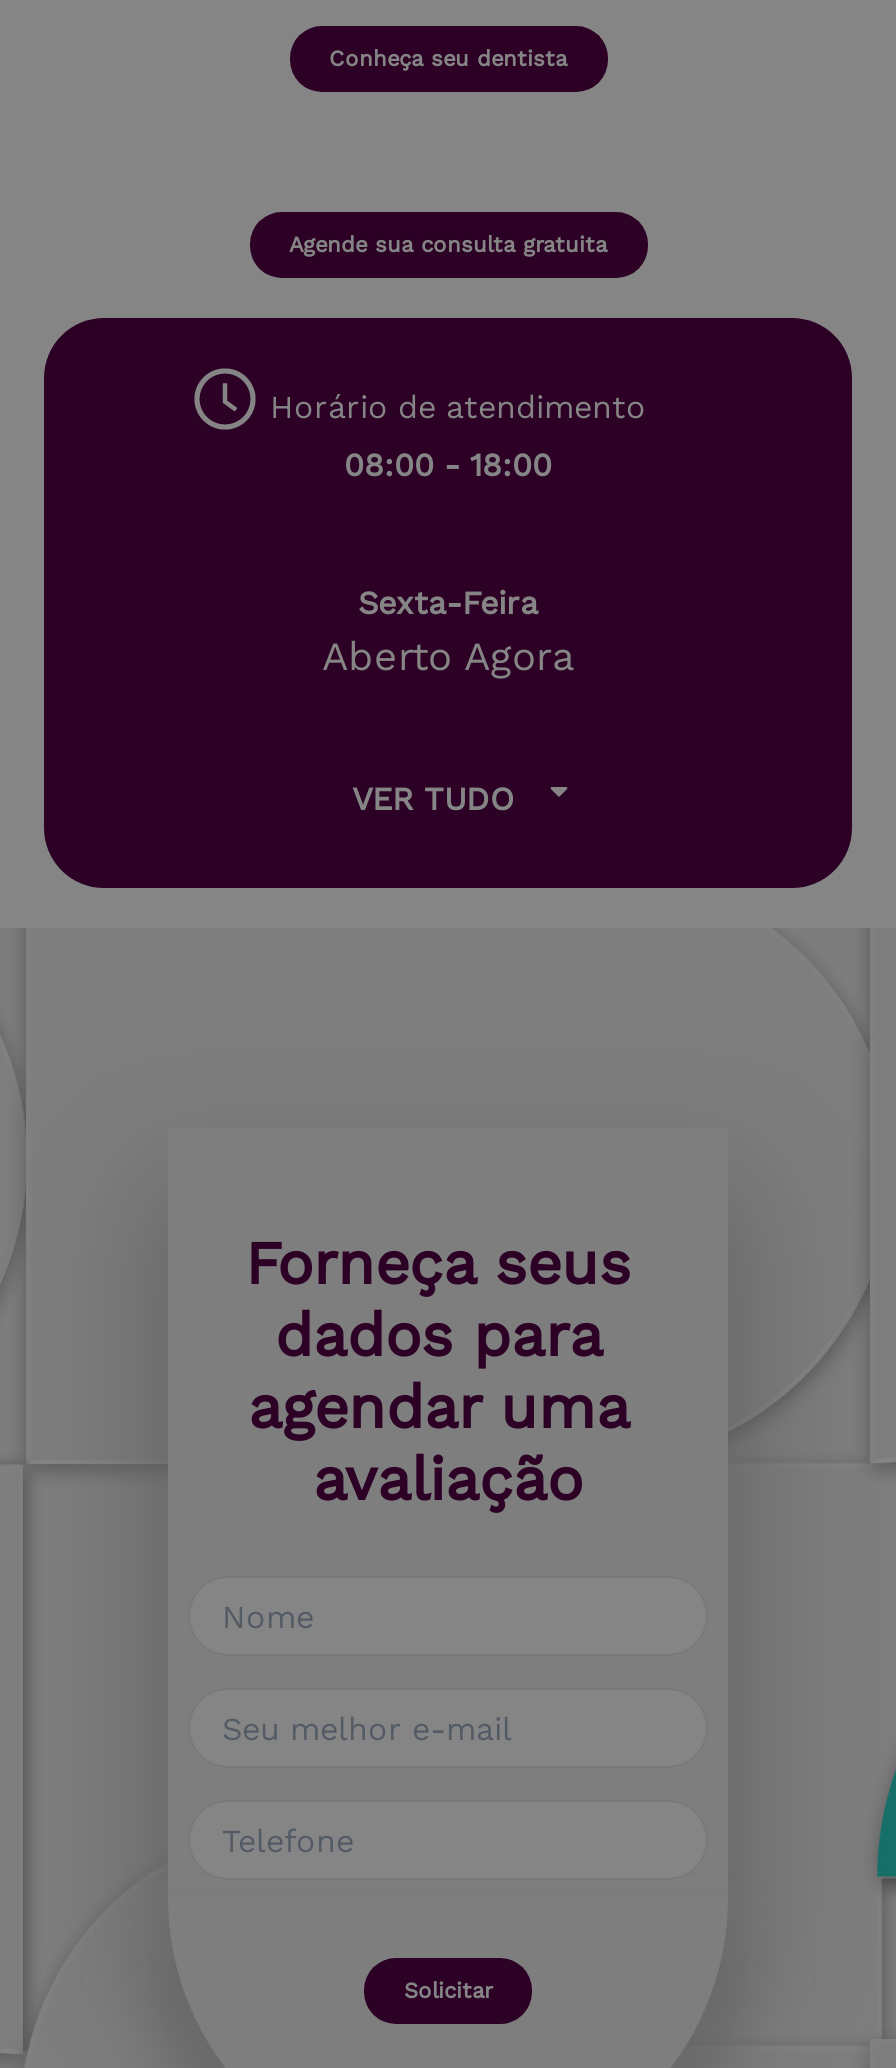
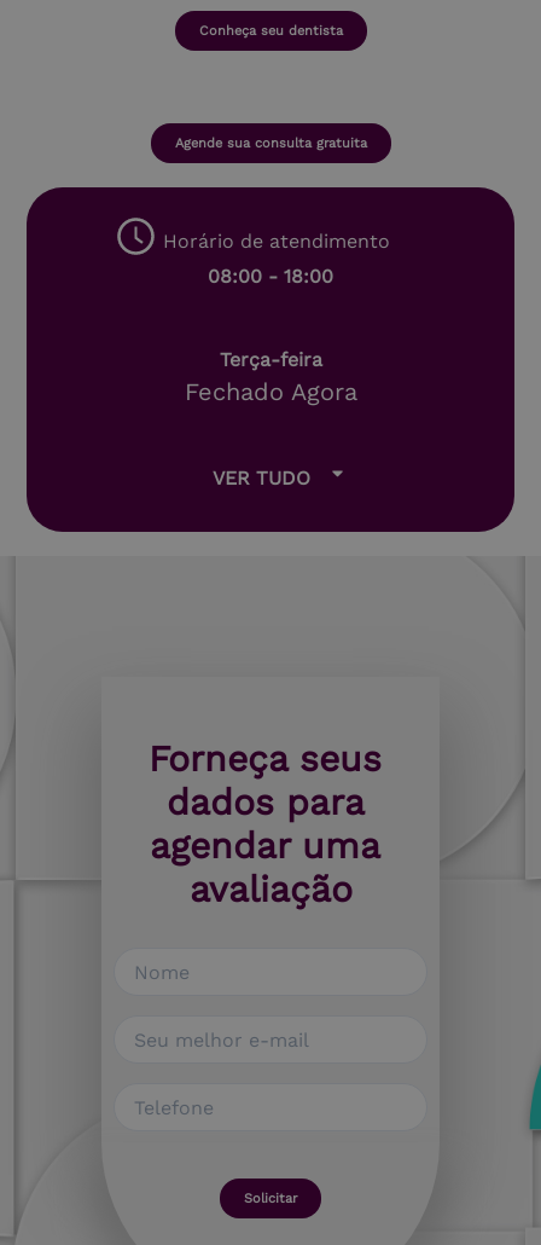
- Sexta-Feira
- Aberto Agora
+ Terça-feira
+ Fechado Agora
